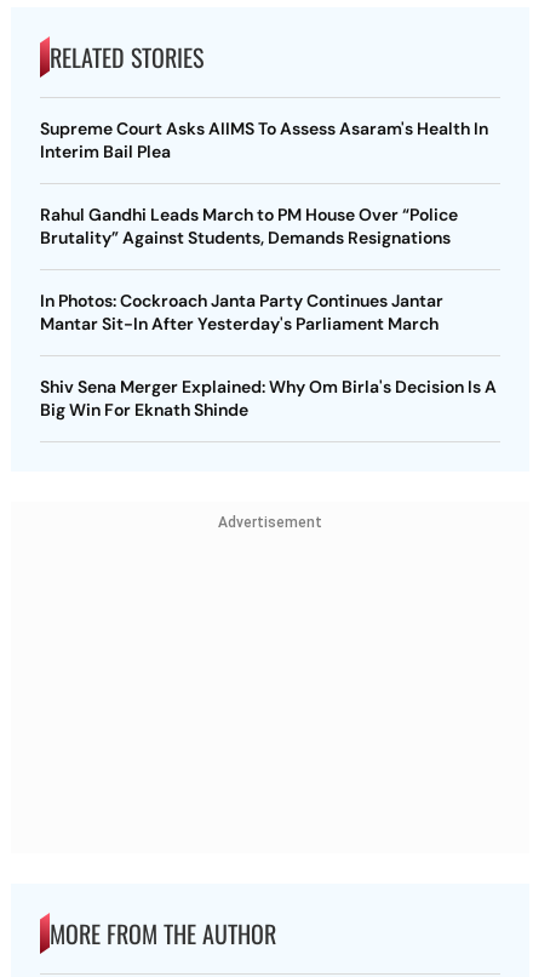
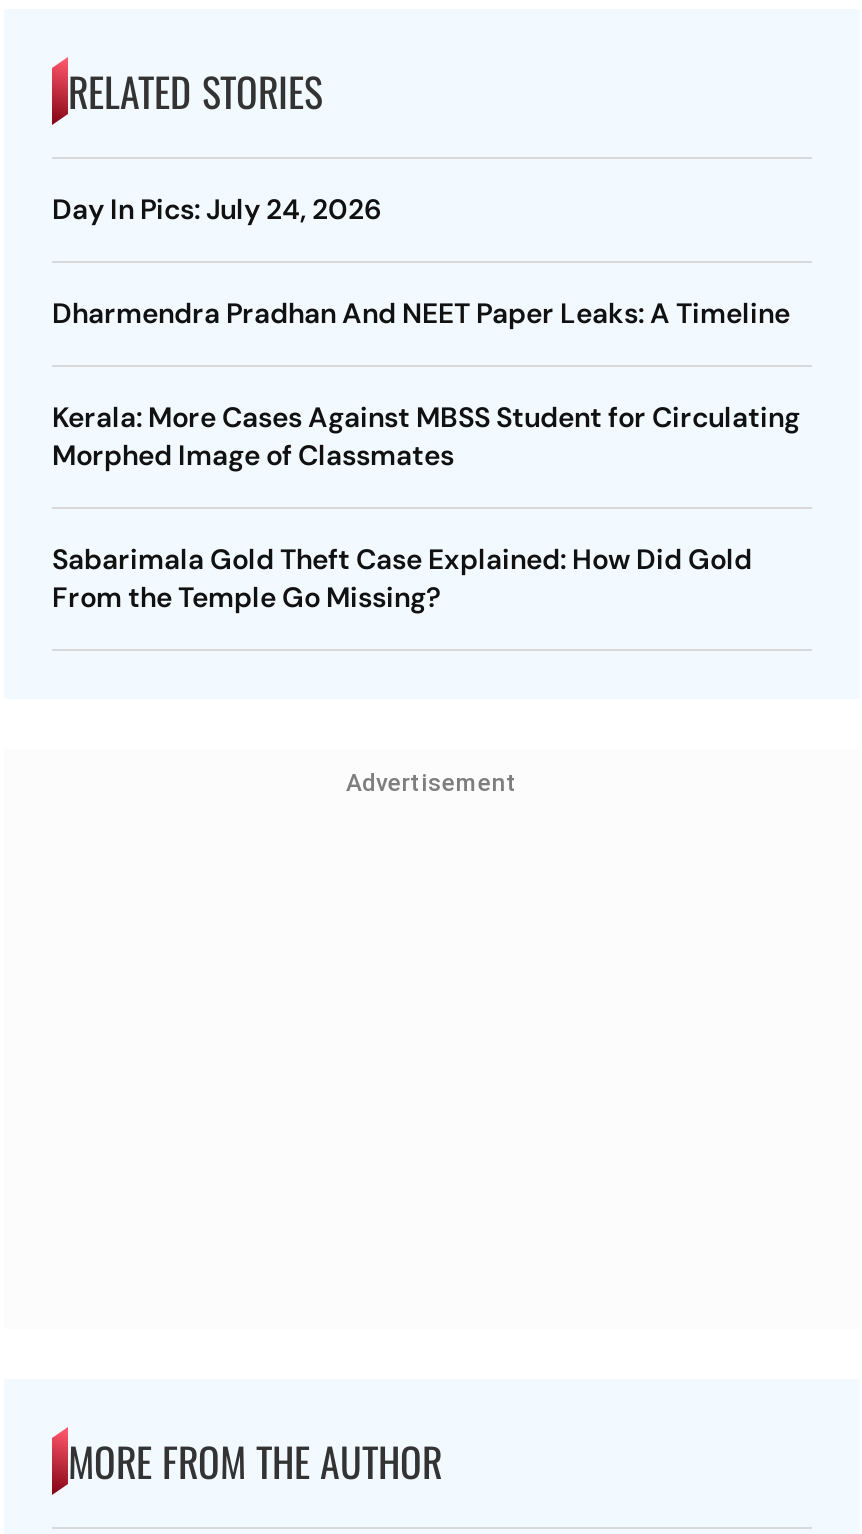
- Supreme Court Asks AIIMS To Assess Asaram's Health In
- Interim Bail Plea
+ Day In Pics: July 24, 2026

- Rahul Gandhi Leads March to PM House Over “Police
- Brutality” Against Students, Demands Resignations
+ Dharmendra Pradhan And NEET Paper Leaks: A Timeline

- In Photos: Cockroach Janta Party Continues Jantar
- Mantar Sit-In After Yesterday's Parliament March
+ Kerala: More Cases Against MBSS Student for Circulating
+ Morphed Image of Classmates

- Shiv Sena Merger Explained: Why Om Birla's Decision Is A
- Big Win For Eknath Shinde
+ Sabarimala Gold Theft Case Explained: How Did Gold
+ From the Temple Go Missing?
